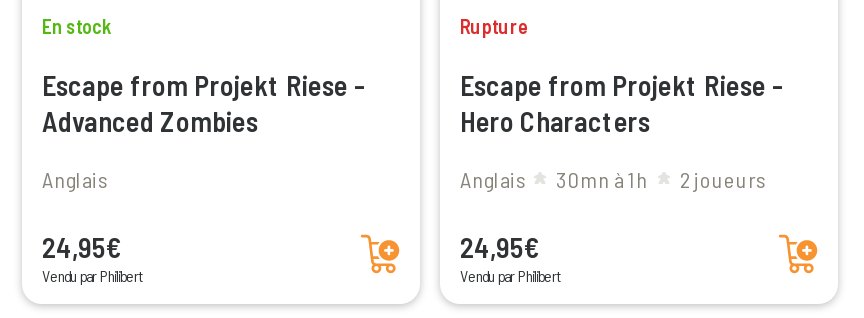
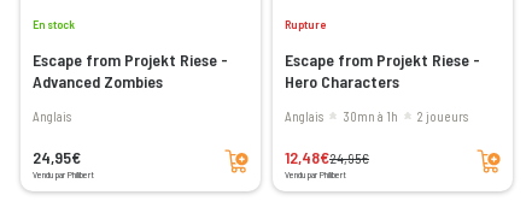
- 24,95€
+ 12,48€24,95€
